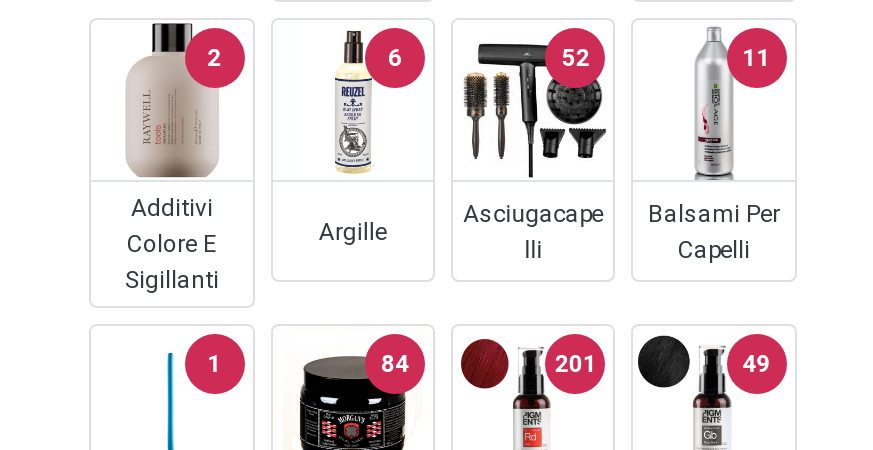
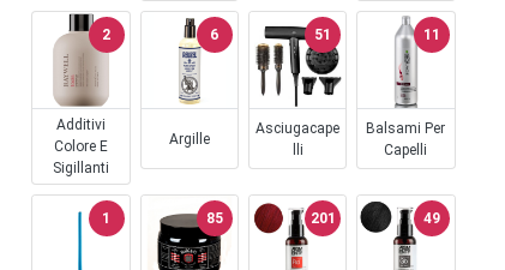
- 52
+ 51

- 84
+ 85
